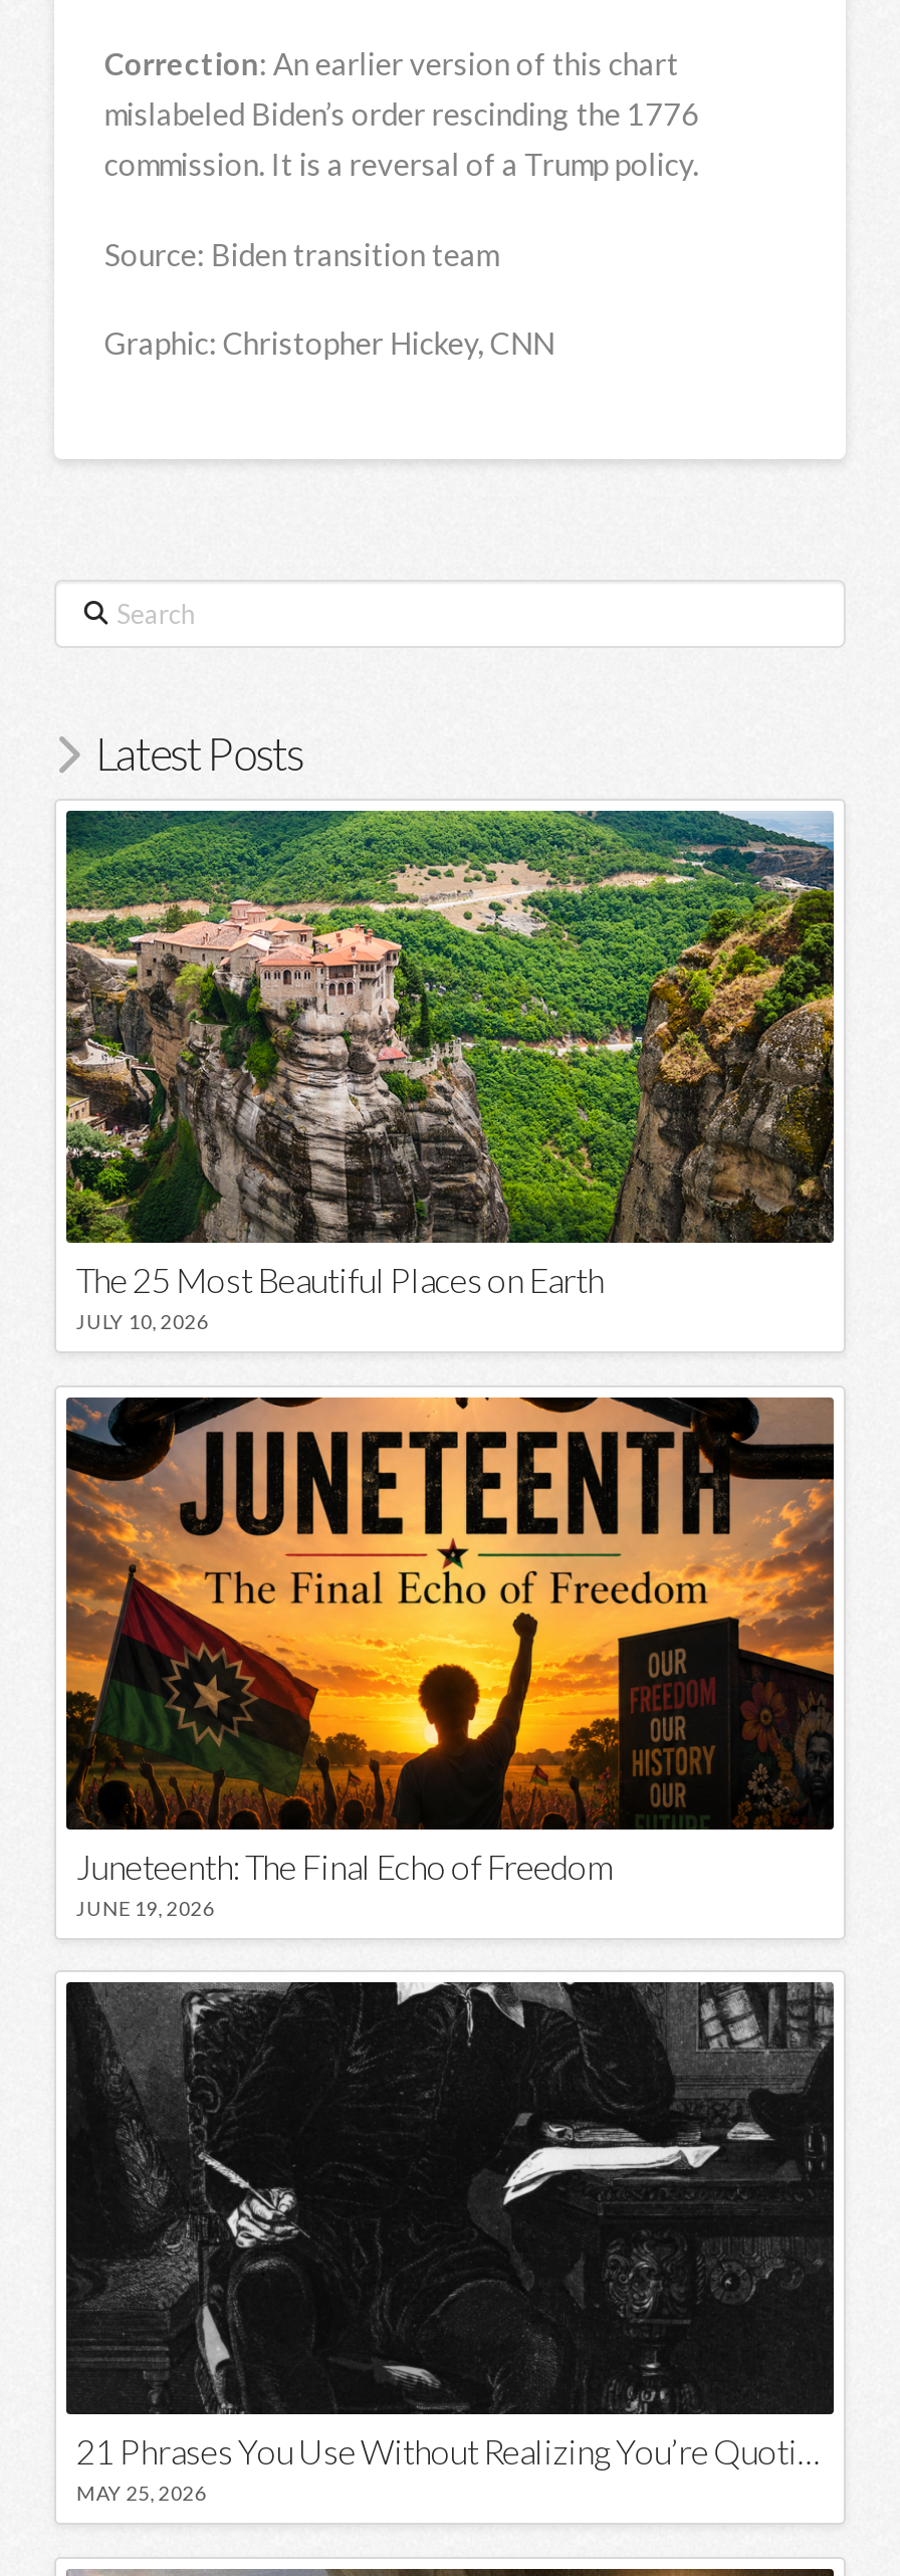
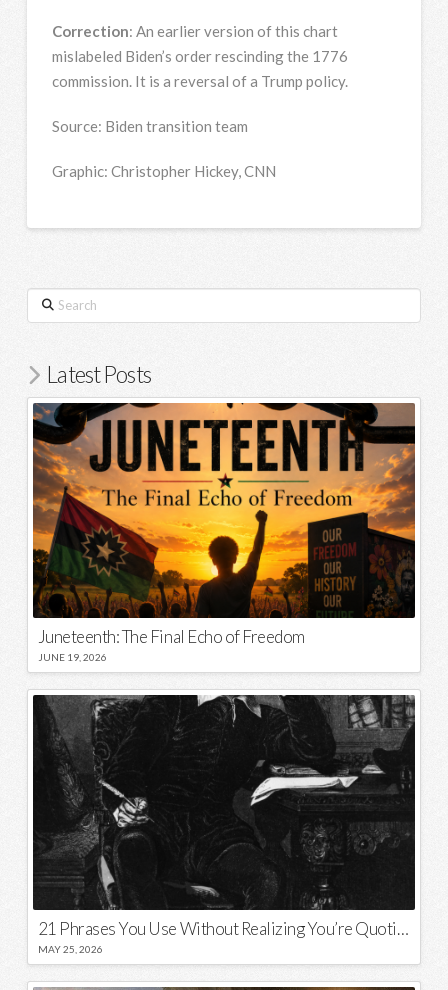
- [image]
- The 25 Most Beautiful Places on Earth
- JULY 10, 2026
